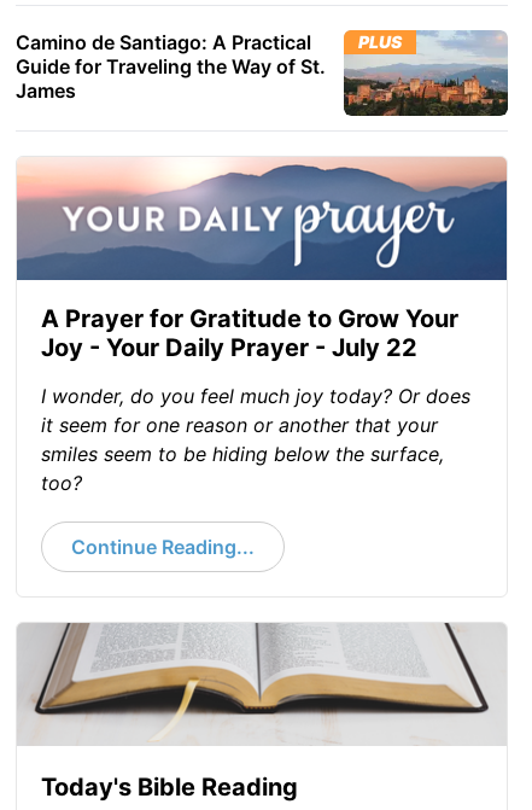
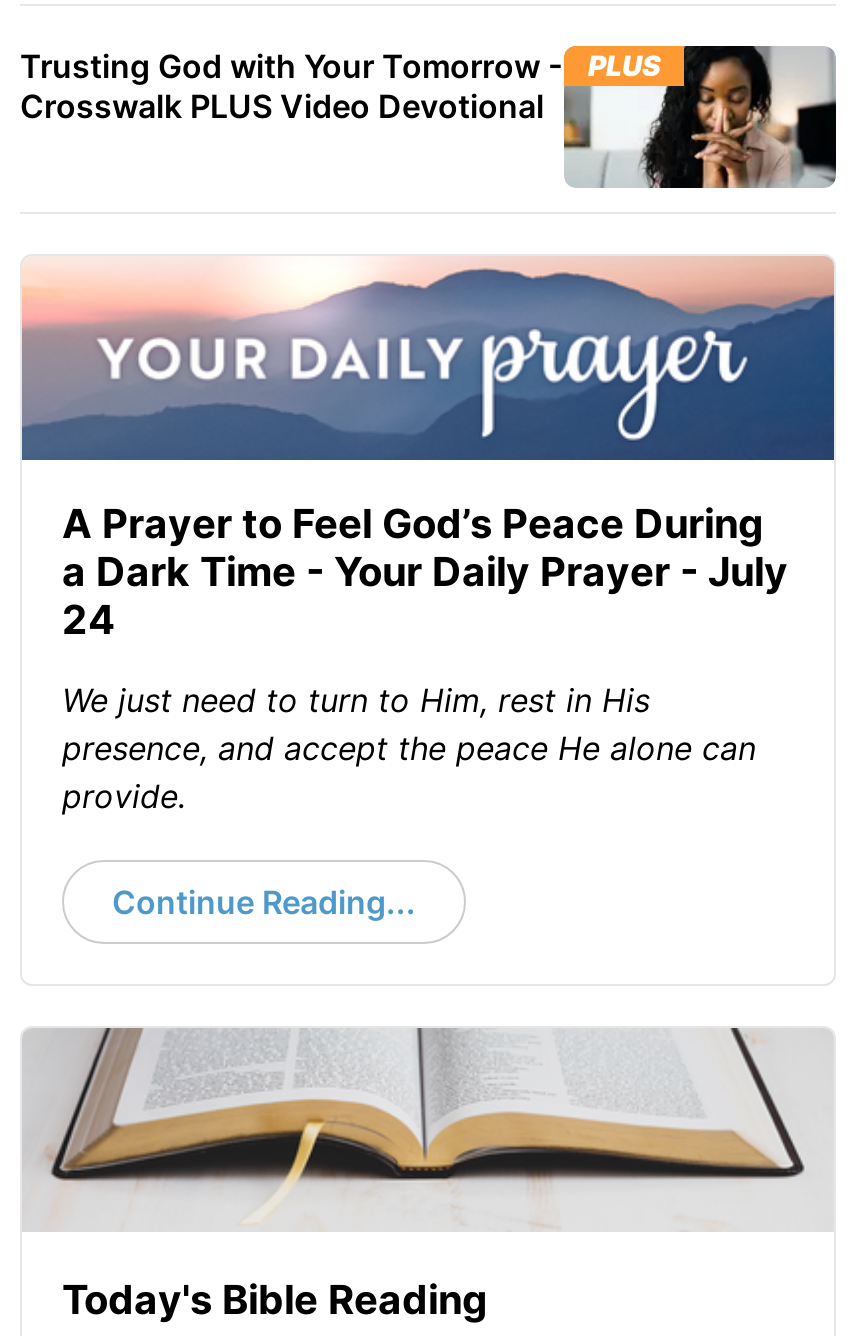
- [image]
- Camino de Santiago: A Practical
- Guide for Traveling the Way of St.
- James
+ [image]
+ Trusting God with Your Tomorrow -
+ Crosswalk PLUS Video Devotional

- A Prayer for Gratitude to Grow Your
- Joy - Your Daily Prayer - July 22
+ A Prayer to Feel God’s Peace During
+ a Dark Time - Your Daily Prayer - July
+ 24

- I wonder, do you feel much joy today? Or does
- it seem for one reason or another that your
- smiles seem to be hiding below the surface,
- too?
+ We just need to turn to Him, rest in His
+ presence, and accept the peace He alone can
+ provide.
